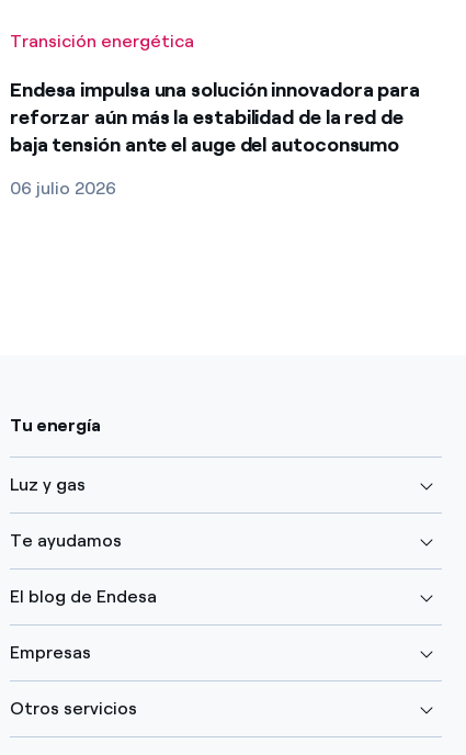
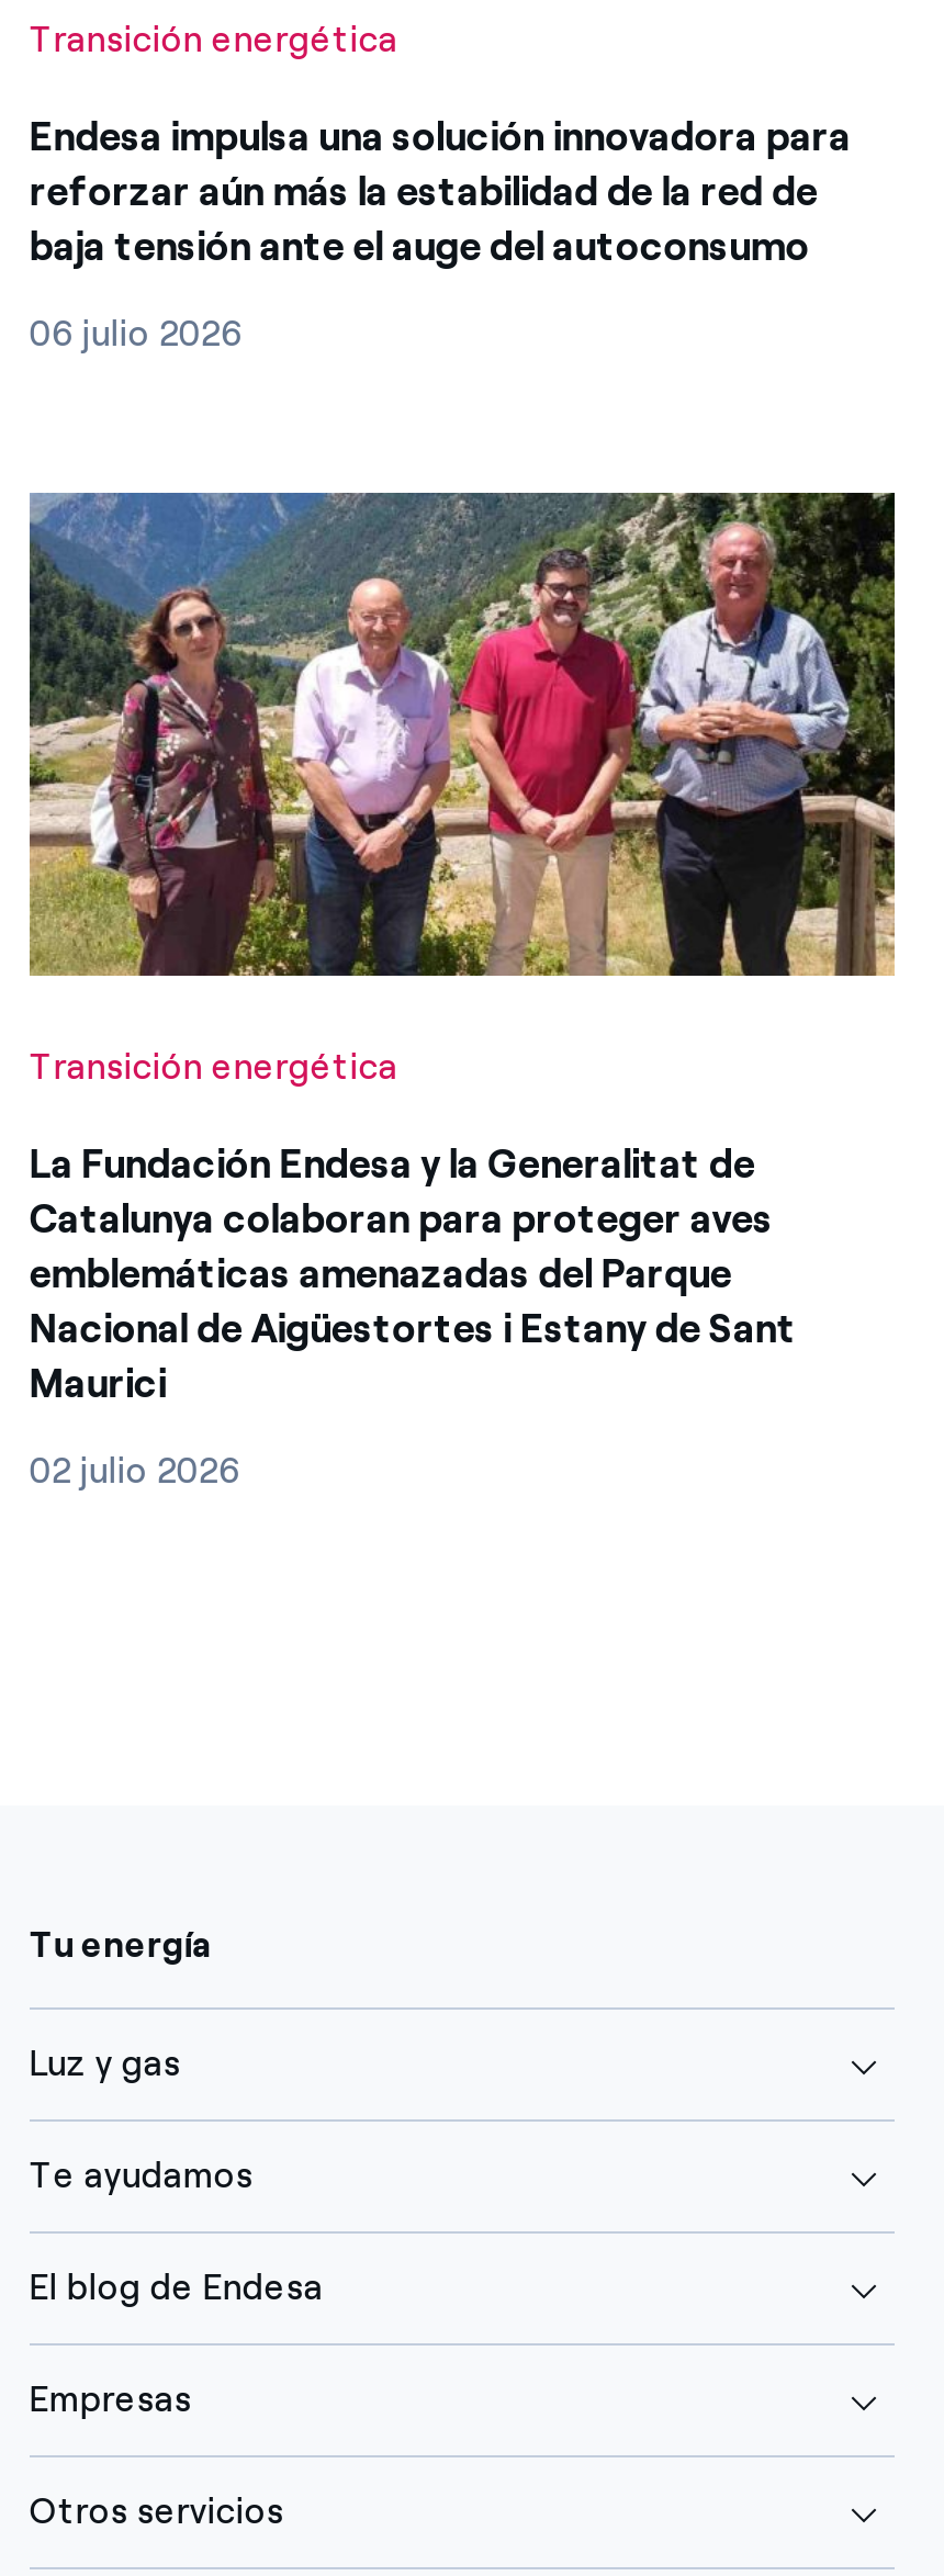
+ [image]
+ Transición energética
+ La Fundación Endesa y la Generalitat de
+ Catalunya colaboran para proteger aves
+ emblemáticas amenazadas del Parque
+ Nacional de Aigüestortes i Estany de Sant
+ Maurici
+ 02 julio 2026
